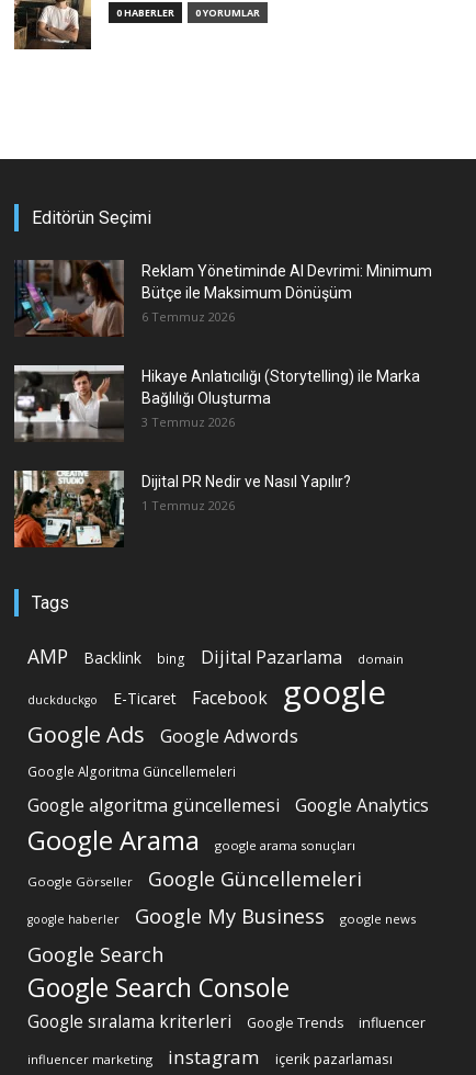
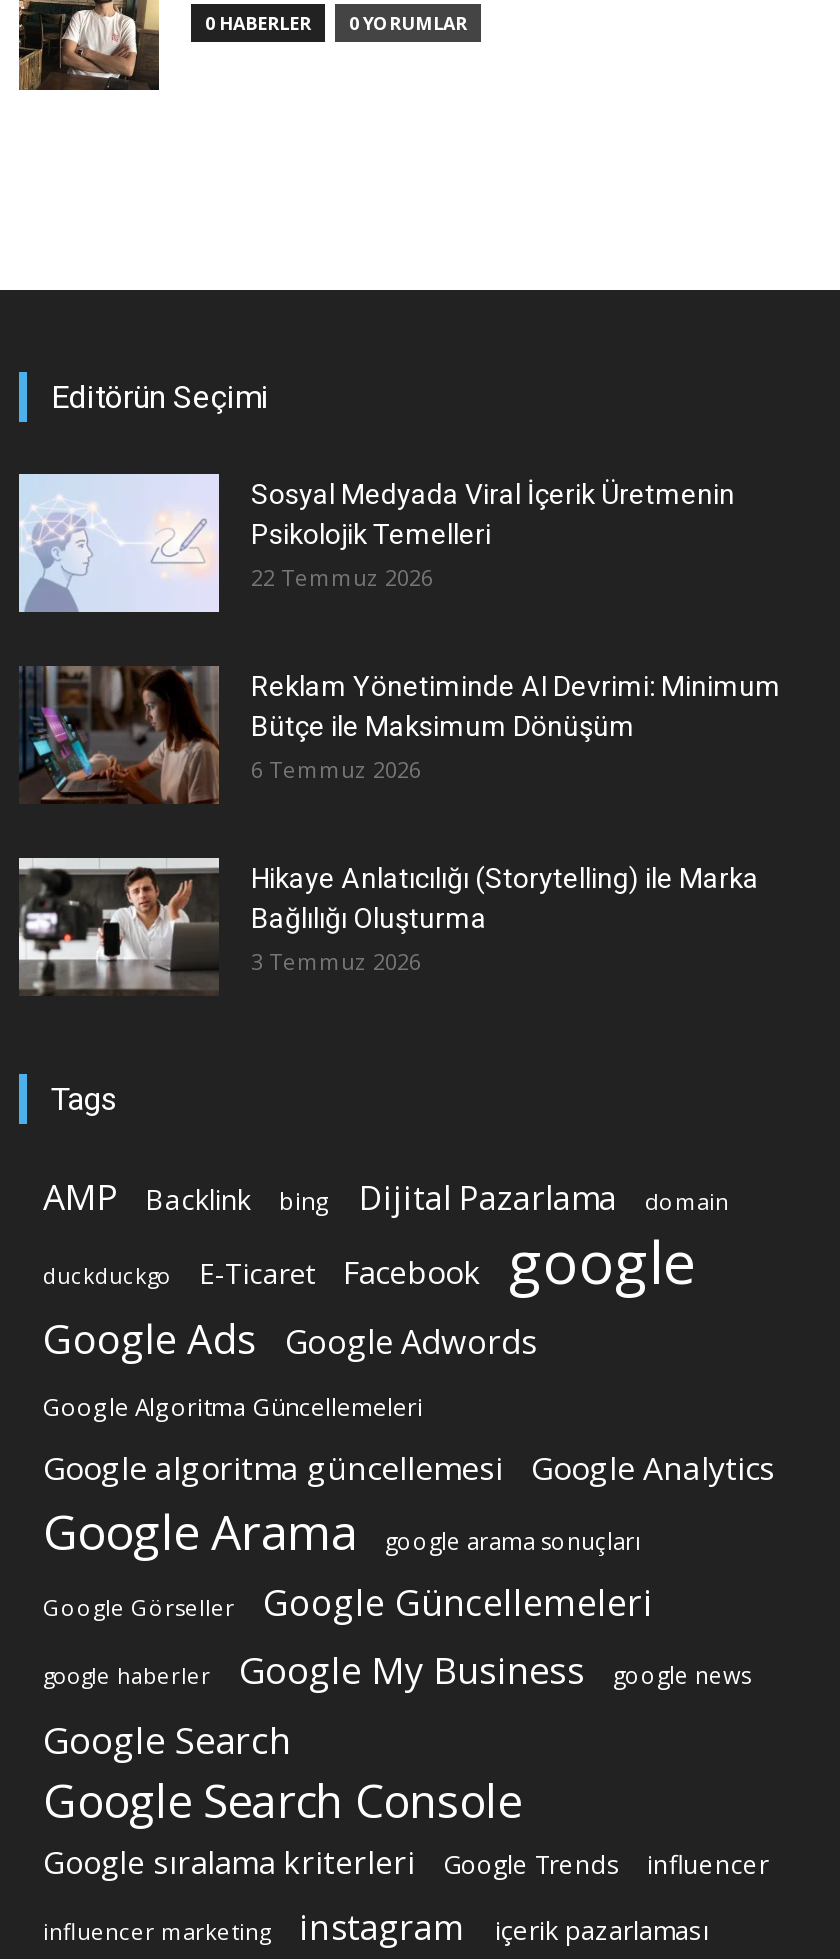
+ [image]
+ Sosyal Medyada Viral İçerik Üretmenin
+ Psikolojik Temelleri
+ 22 Temmuz 2026

moved down: [image] | Reklam Yönetiminde AI Devrimi: Minimum | Bütçe ile Maksimum Dönüşüm | 6 Temmuz 2026 | Hikaye Anlatıcılığı (Storytelling) ile Marka | Bağlılığı Oluşturma | 3 Temmuz 2026

- [image]
- Dijital PR Nedir ve Nasıl Yapılır?
- 1 Temmuz 2026
